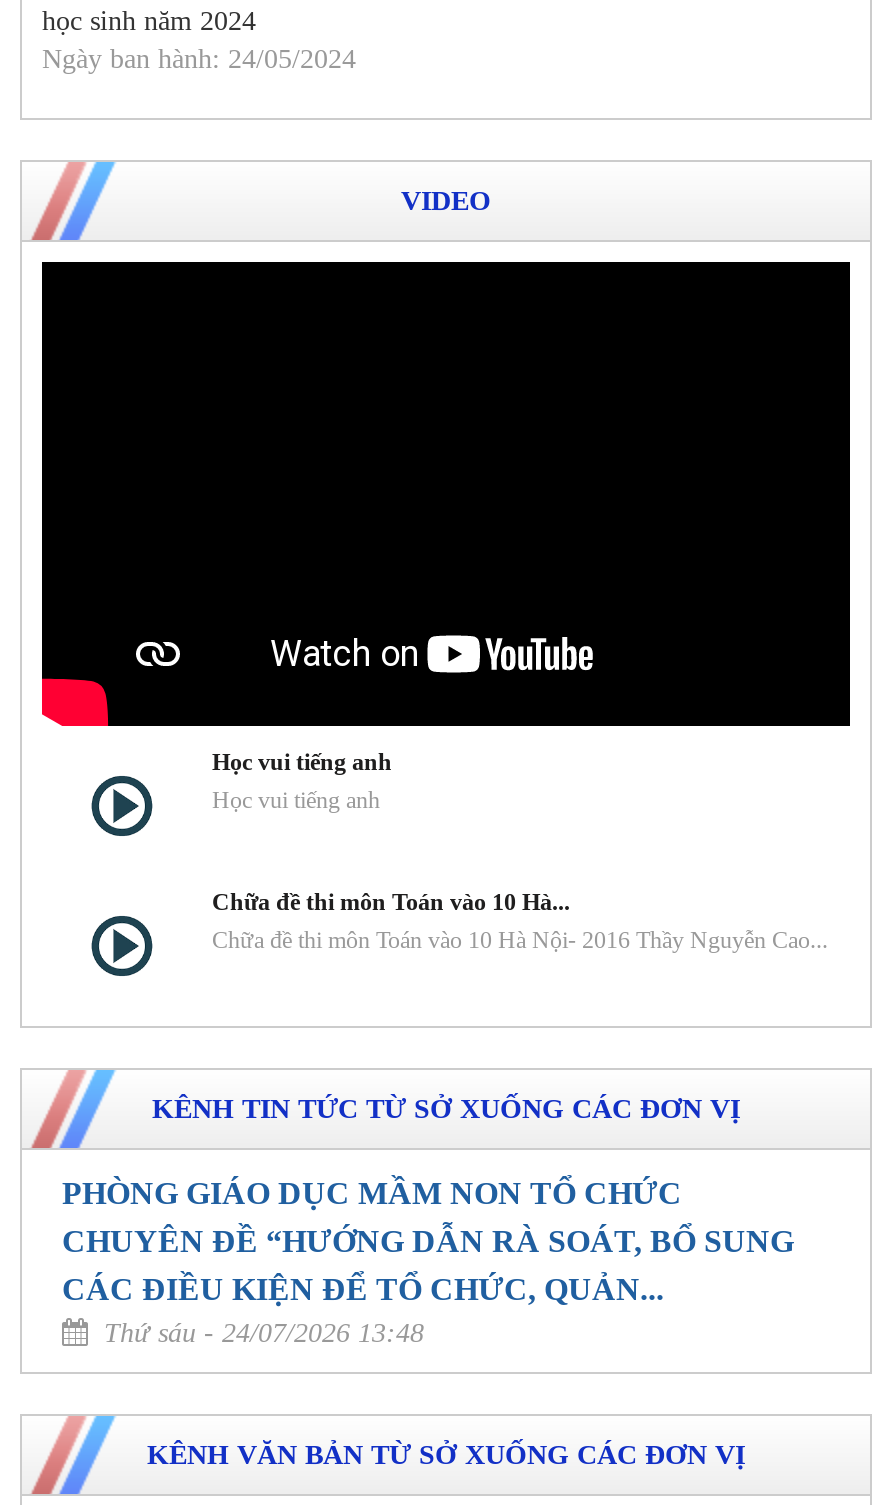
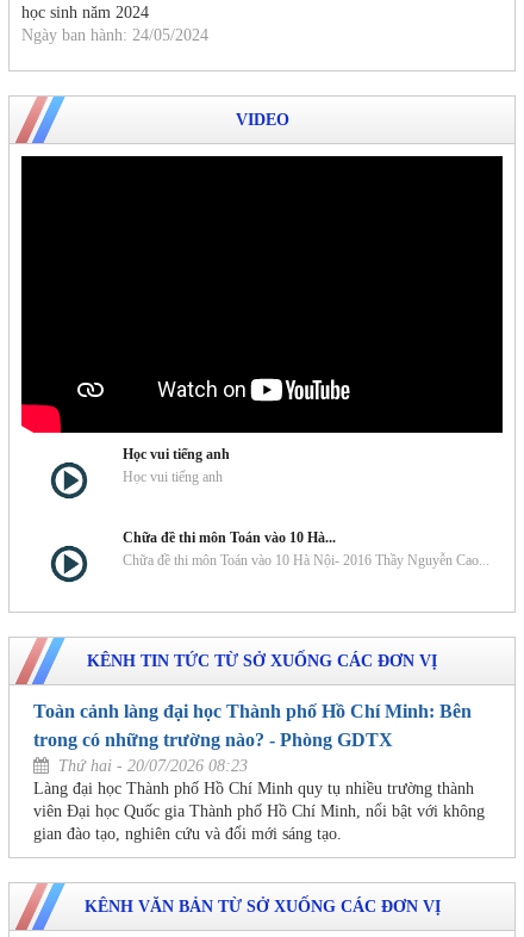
- PHÒNG GIÁO DỤC MẦM NON TỔ CHỨC
- CHUYÊN ĐỀ “HƯỚNG DẪN RÀ SOÁT, BỔ SUNG
- CÁC ĐIỀU KIỆN ĐỂ TỔ CHỨC, QUẢN...
- Thứ sáu - 24/07/2026 13:48
+ Toàn cảnh làng đại học Thành phố Hồ Chí Minh: Bên
+ trong có những trường nào? - Phòng GDTX
+ Thứ hai - 20/07/2026 08:23
+ Làng đại học Thành phố Hồ Chí Minh quy tụ nhiều trường thành
+ viên Đại học Quốc gia Thành phố Hồ Chí Minh, nổi bật với không
+ gian đào tạo, nghiên cứu và đổi mới sáng tạo.
